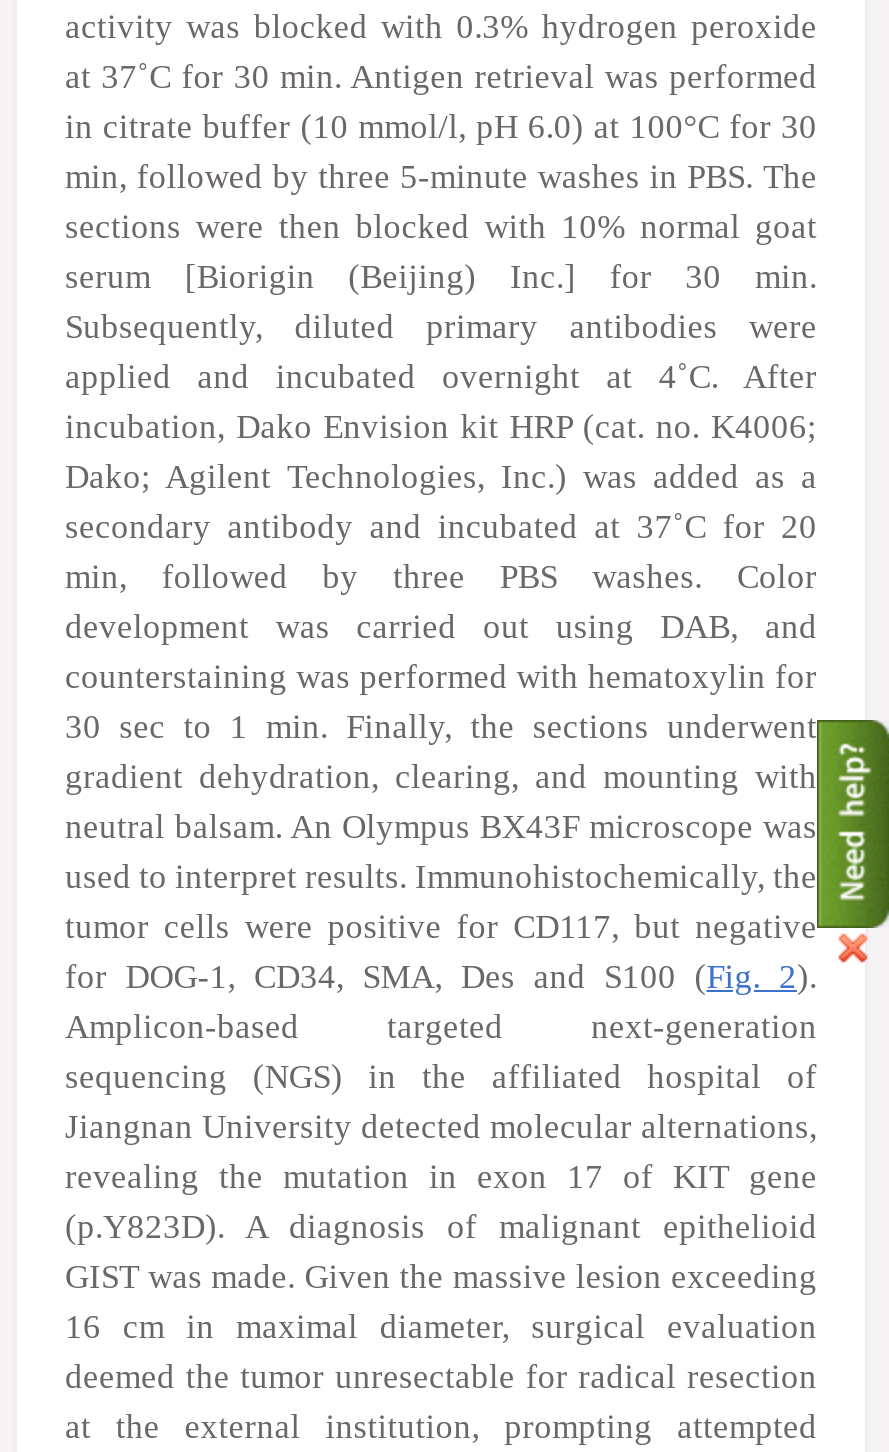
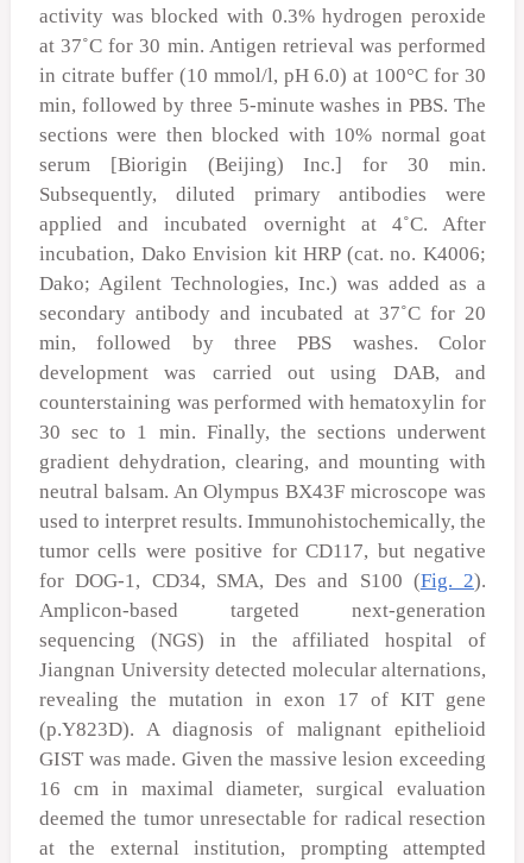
- [image]
